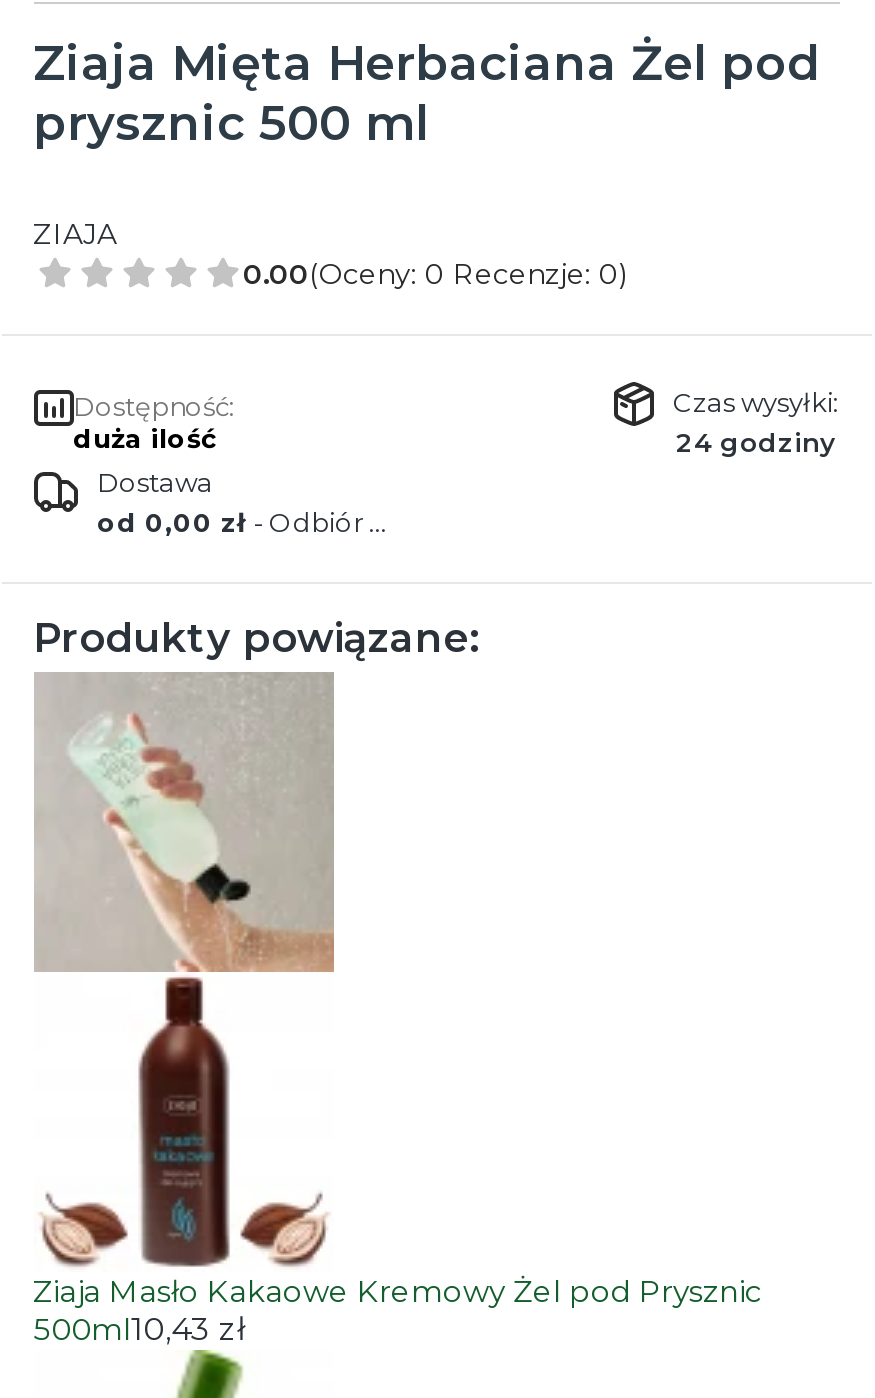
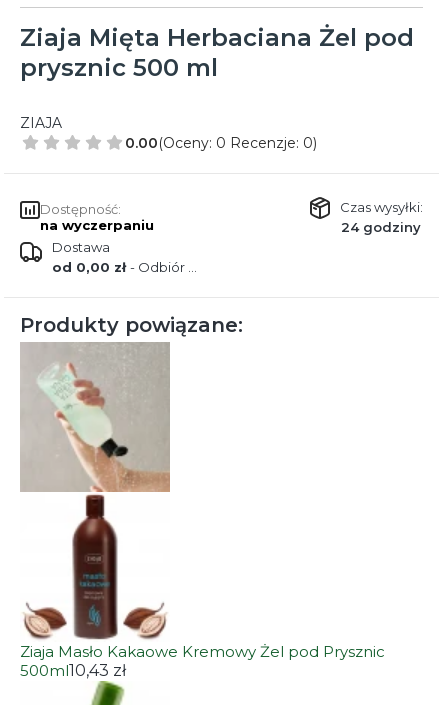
- duża ilość
+ na wyczerpaniu
